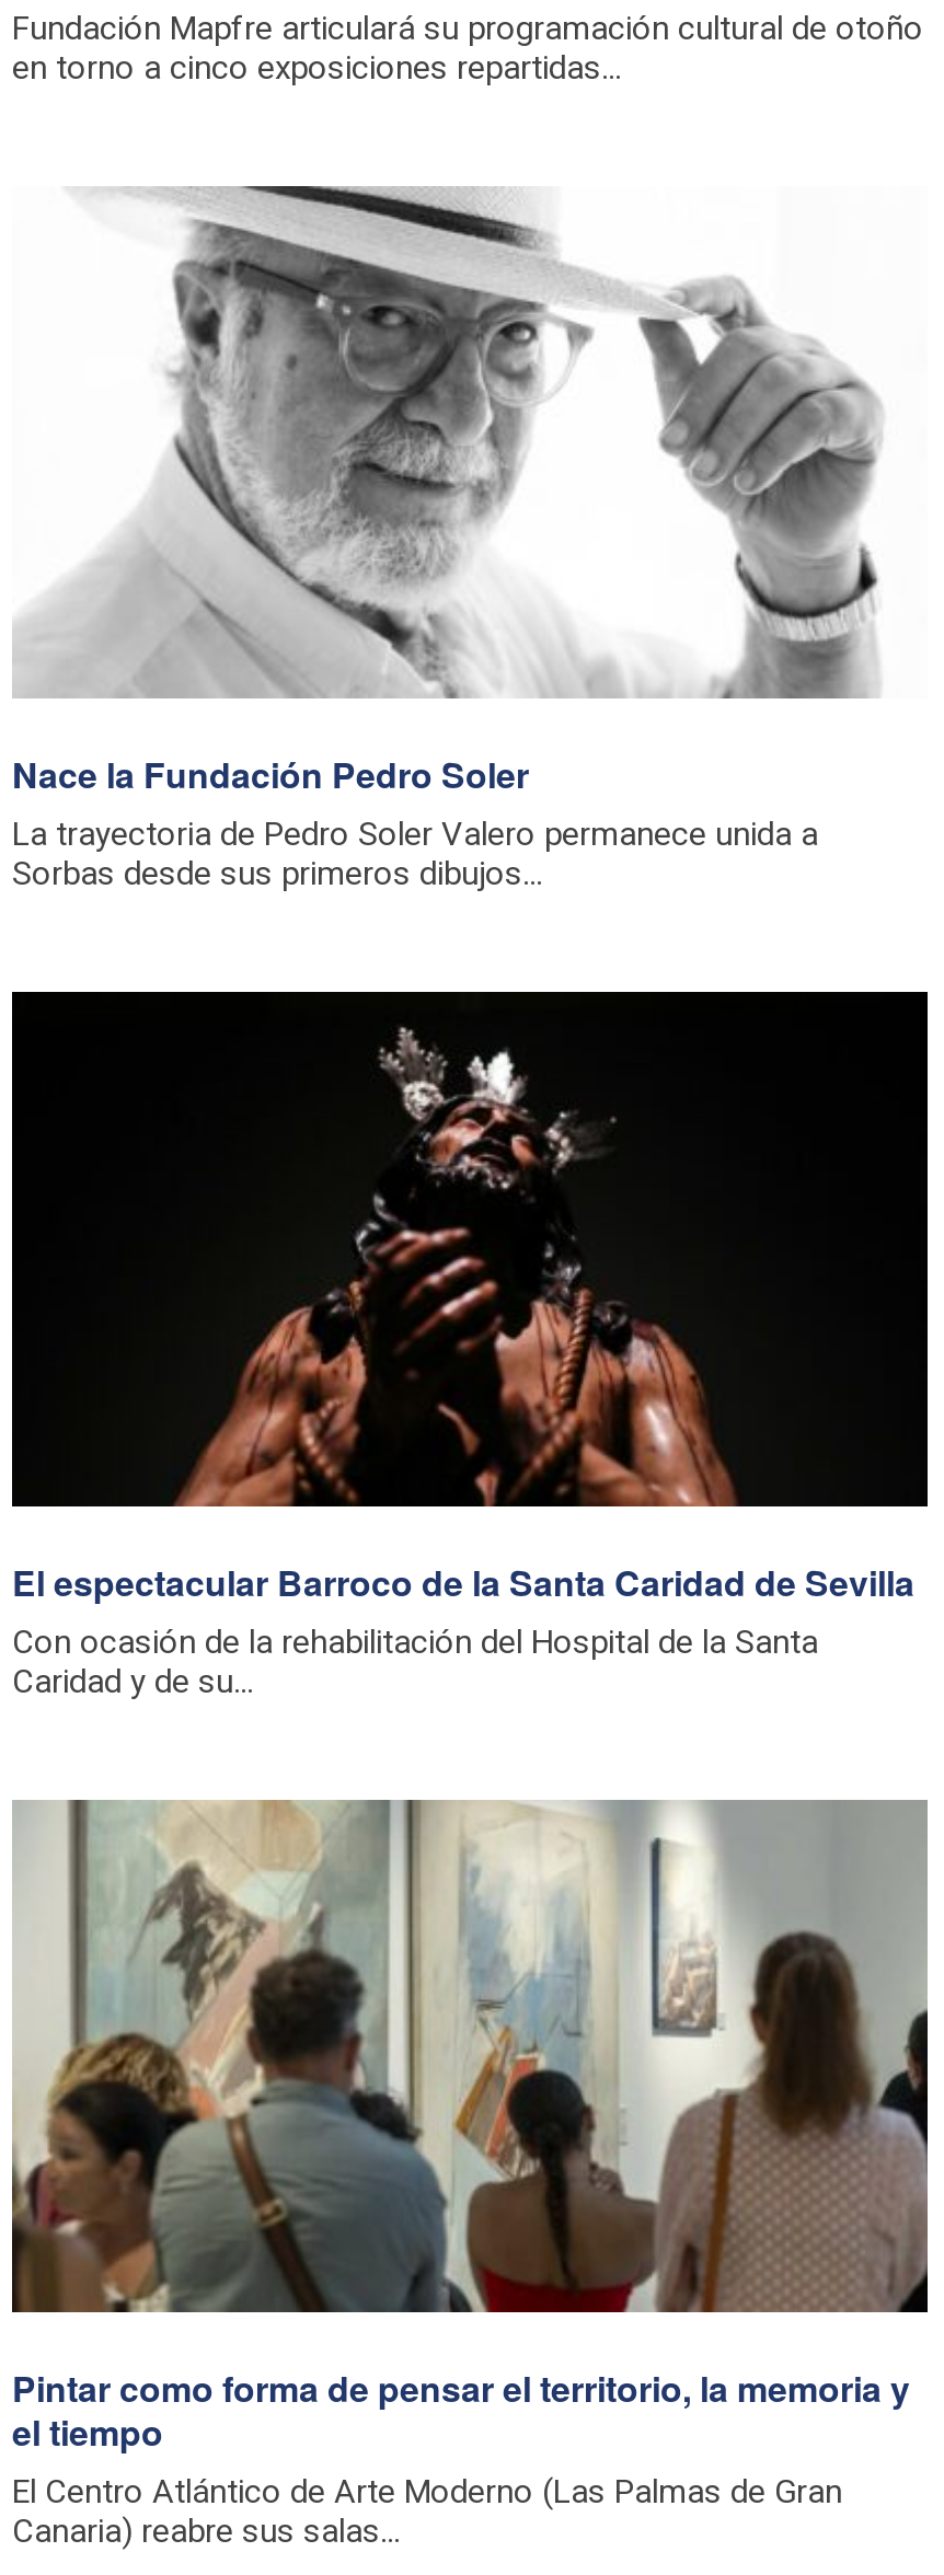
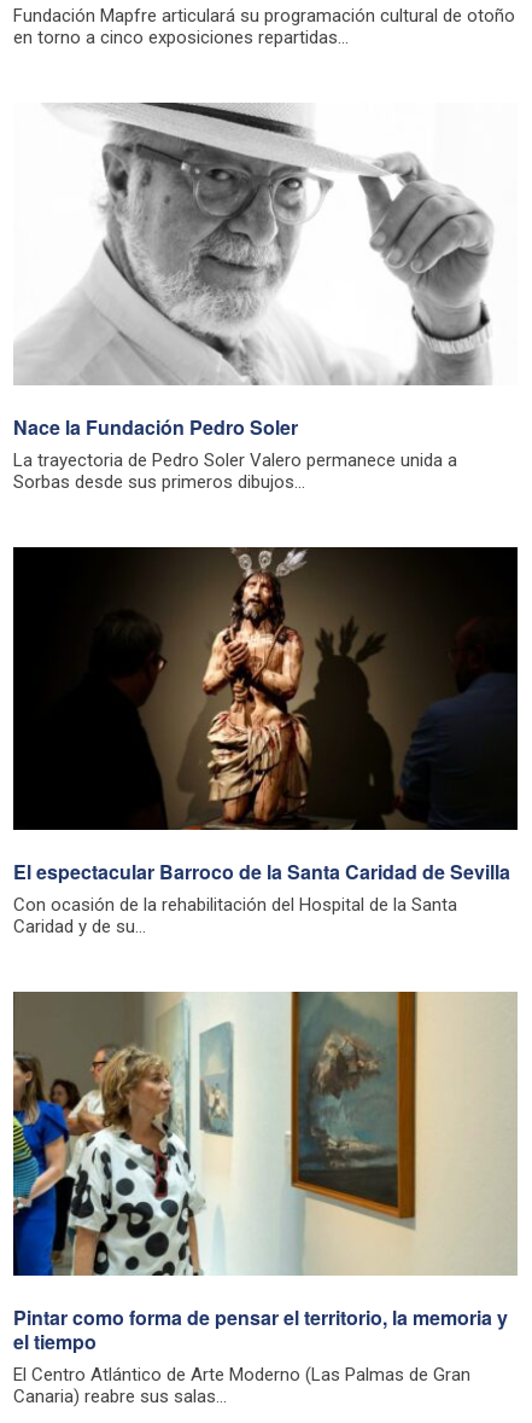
- [image]
+ [image]

- [image]
+ [image]
